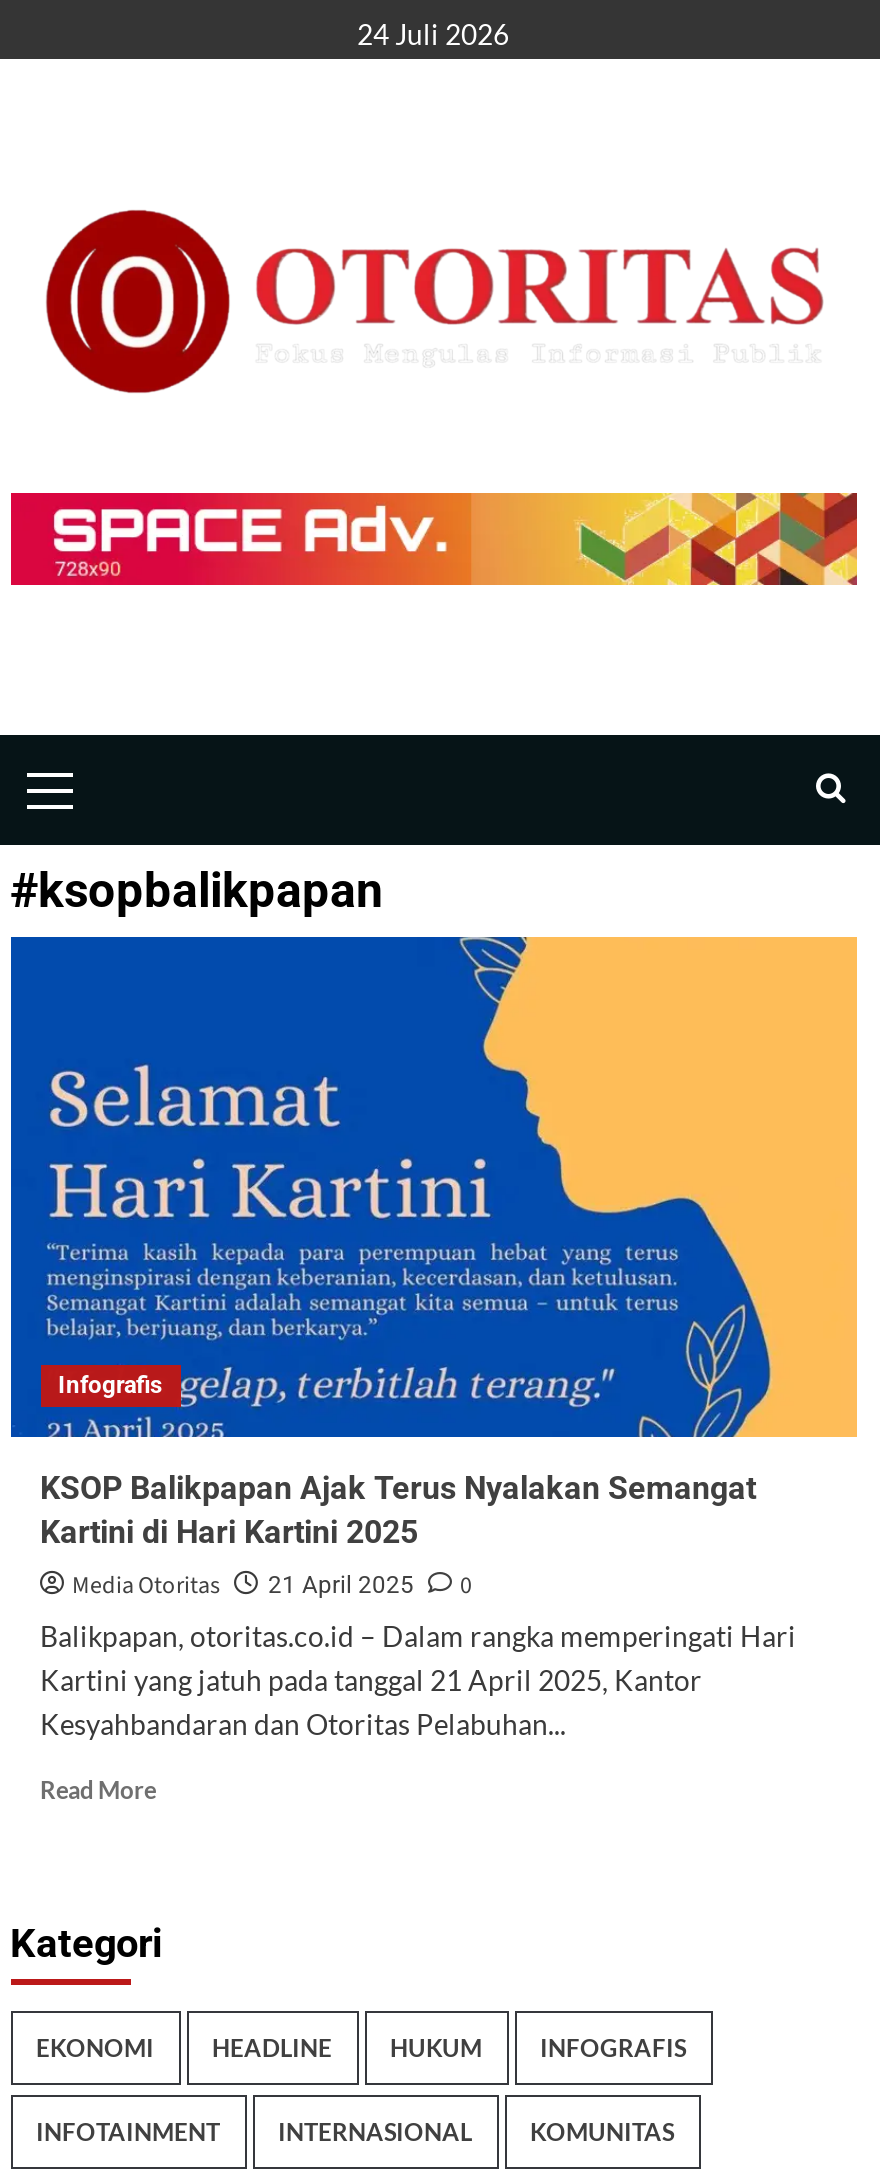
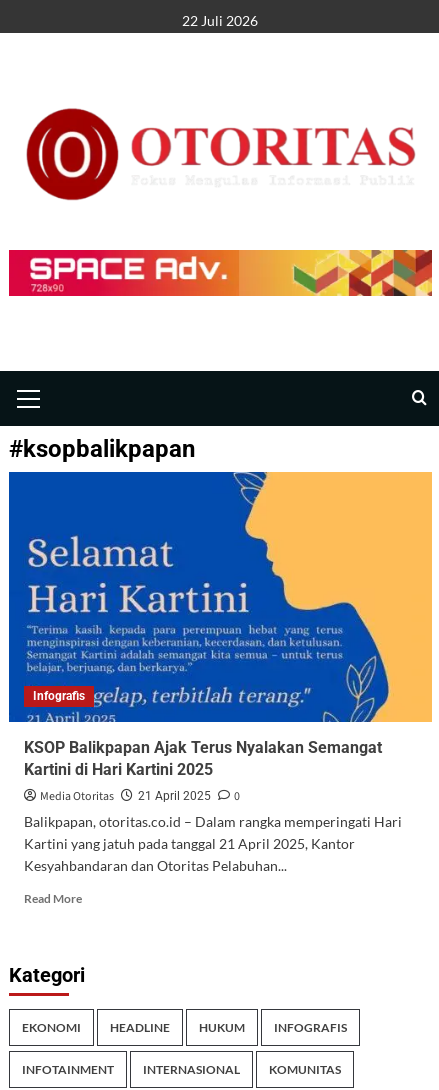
- 24 Juli 2026
+ 22 Juli 2026
